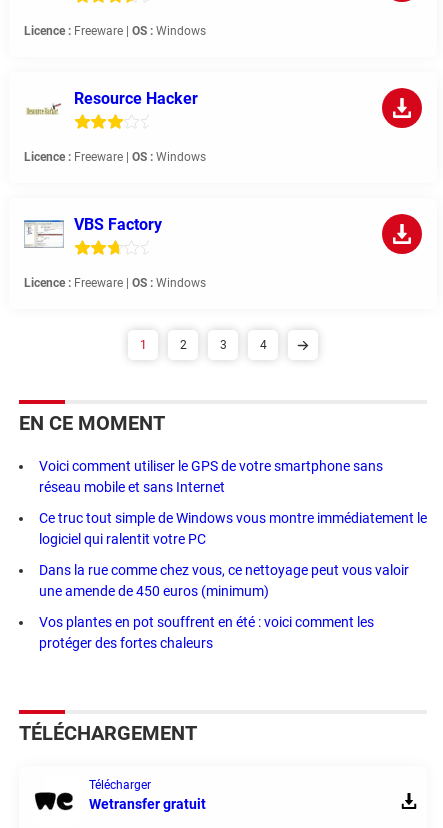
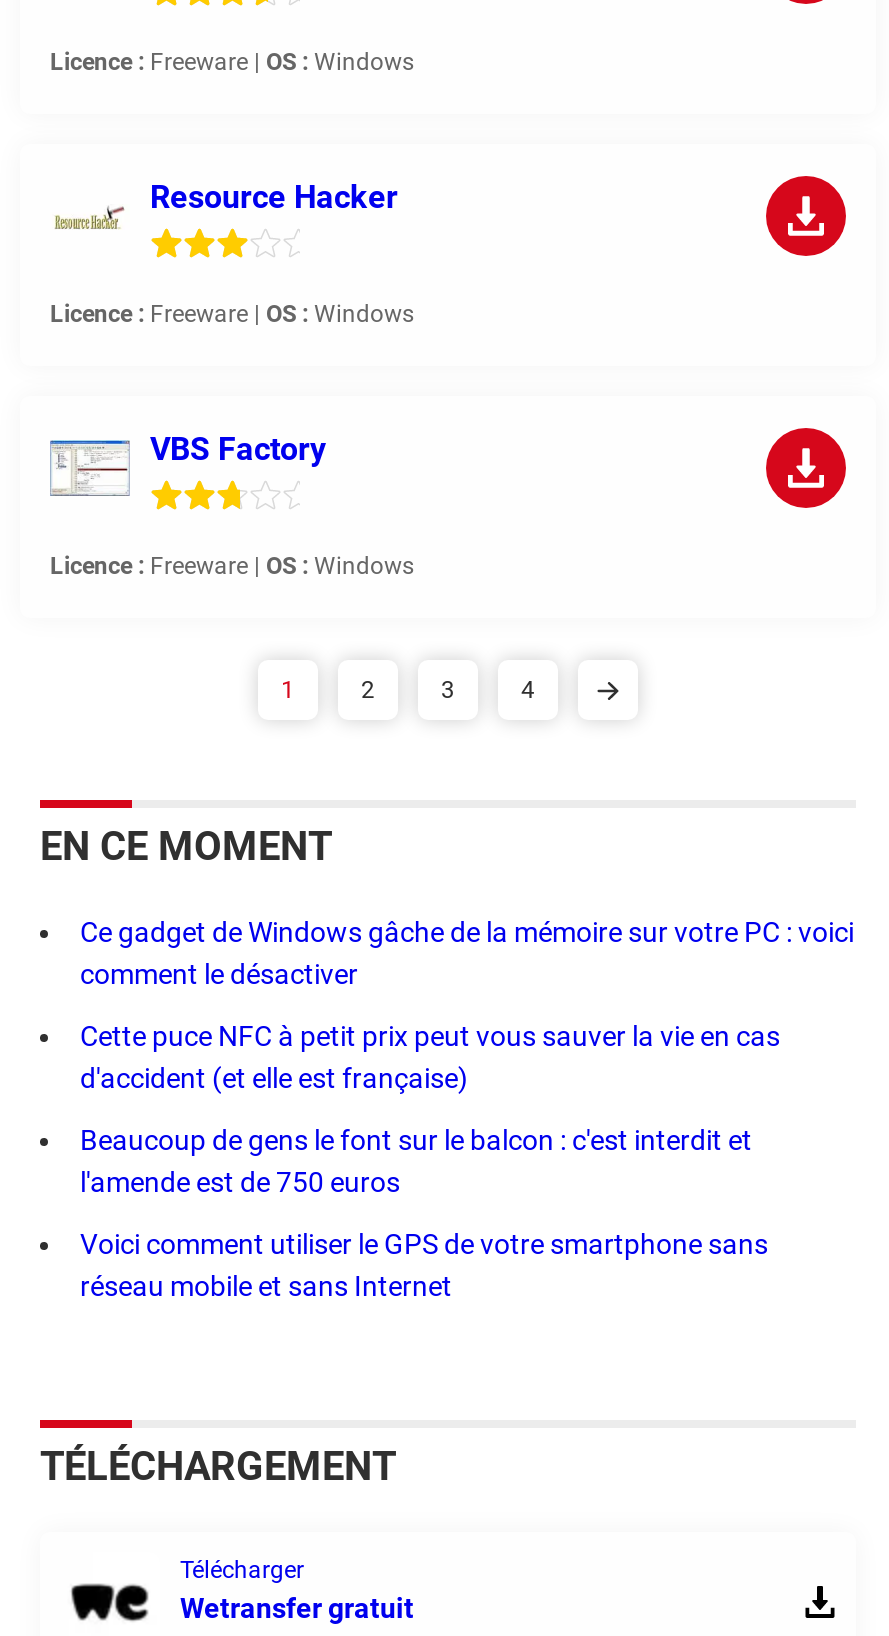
+ Ce gadget de Windows gâche de la mémoire sur votre PC : voici
+ comment le désactiver
+ Cette puce NFC à petit prix peut vous sauver la vie en cas
+ d'accident (et elle est française)
+ Beaucoup de gens le font sur le balcon : c'est interdit et
+ l'amende est de 750 euros

moved down: Voici comment utiliser le GPS de votre smartphone sans | réseau mobile et sans Internet

- Ce truc tout simple de Windows vous montre immédiatement le
- logiciel qui ralentit votre PC
- Dans la rue comme chez vous, ce nettoyage peut vous valoir
- une amende de 450 euros (minimum)
- Vos plantes en pot souffrent en été : voici comment les
- protéger des fortes chaleurs
